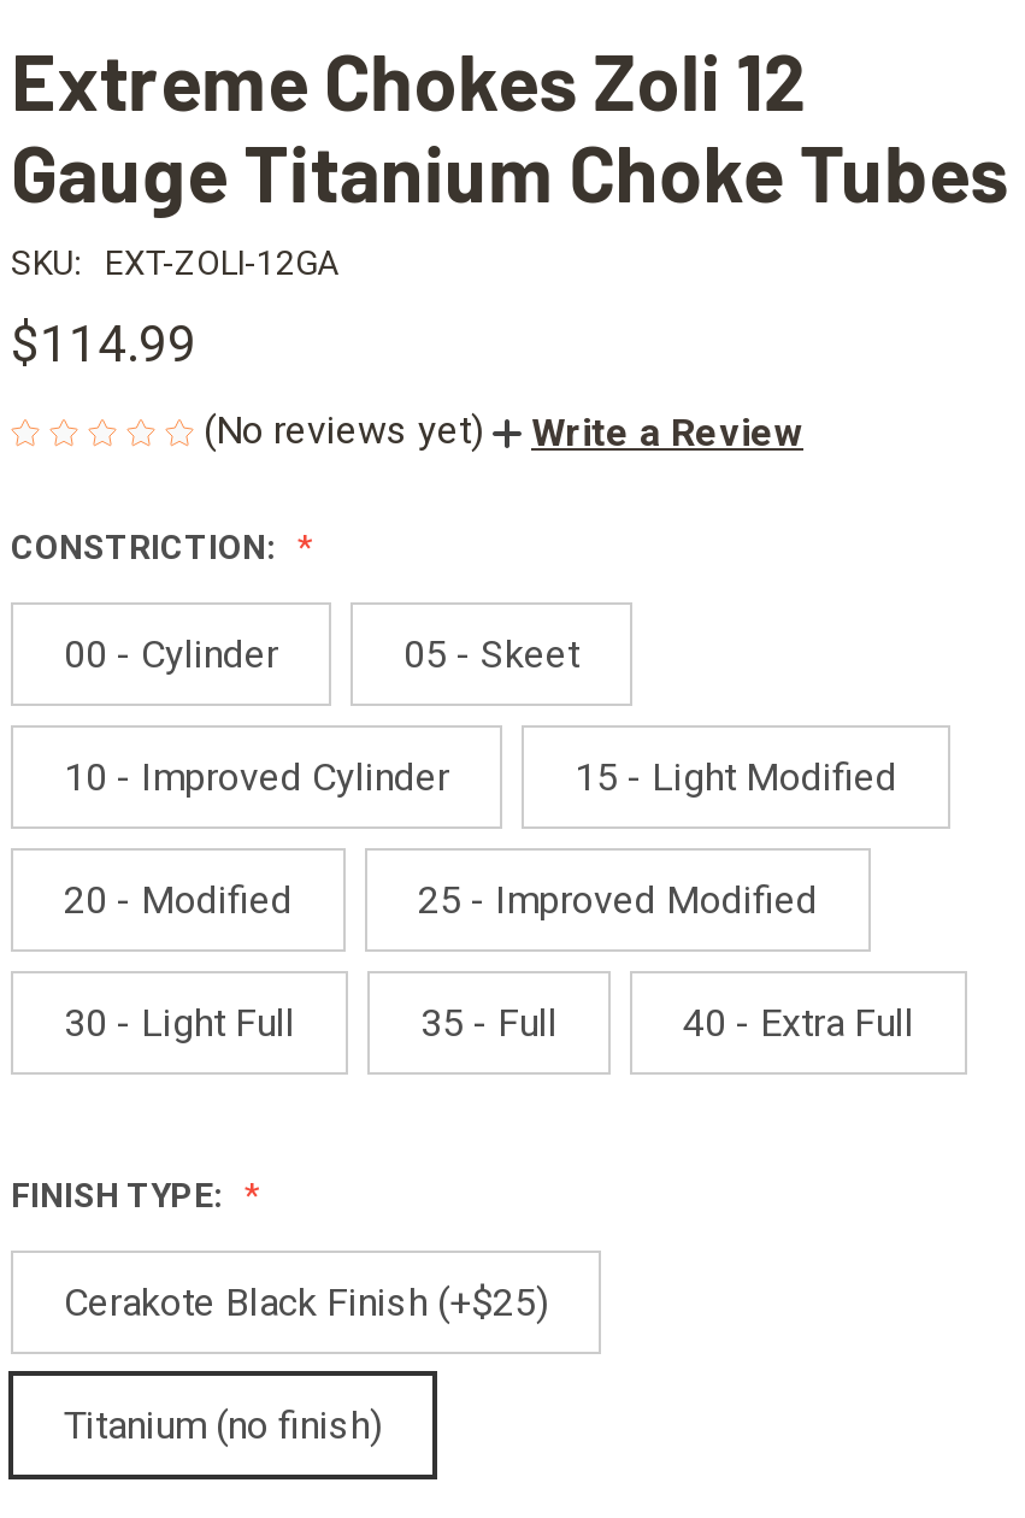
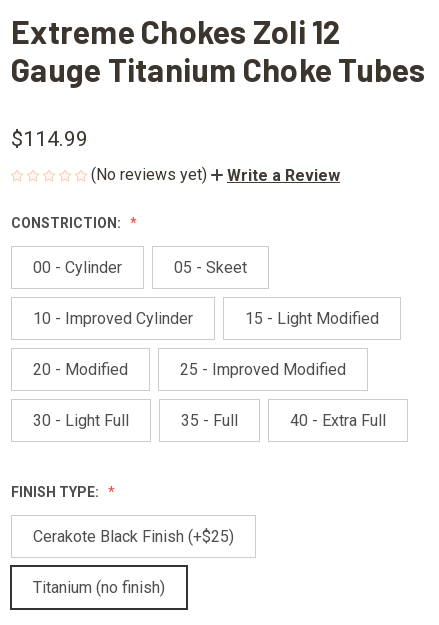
- SKU:
- EXT-ZOLI-12GA
